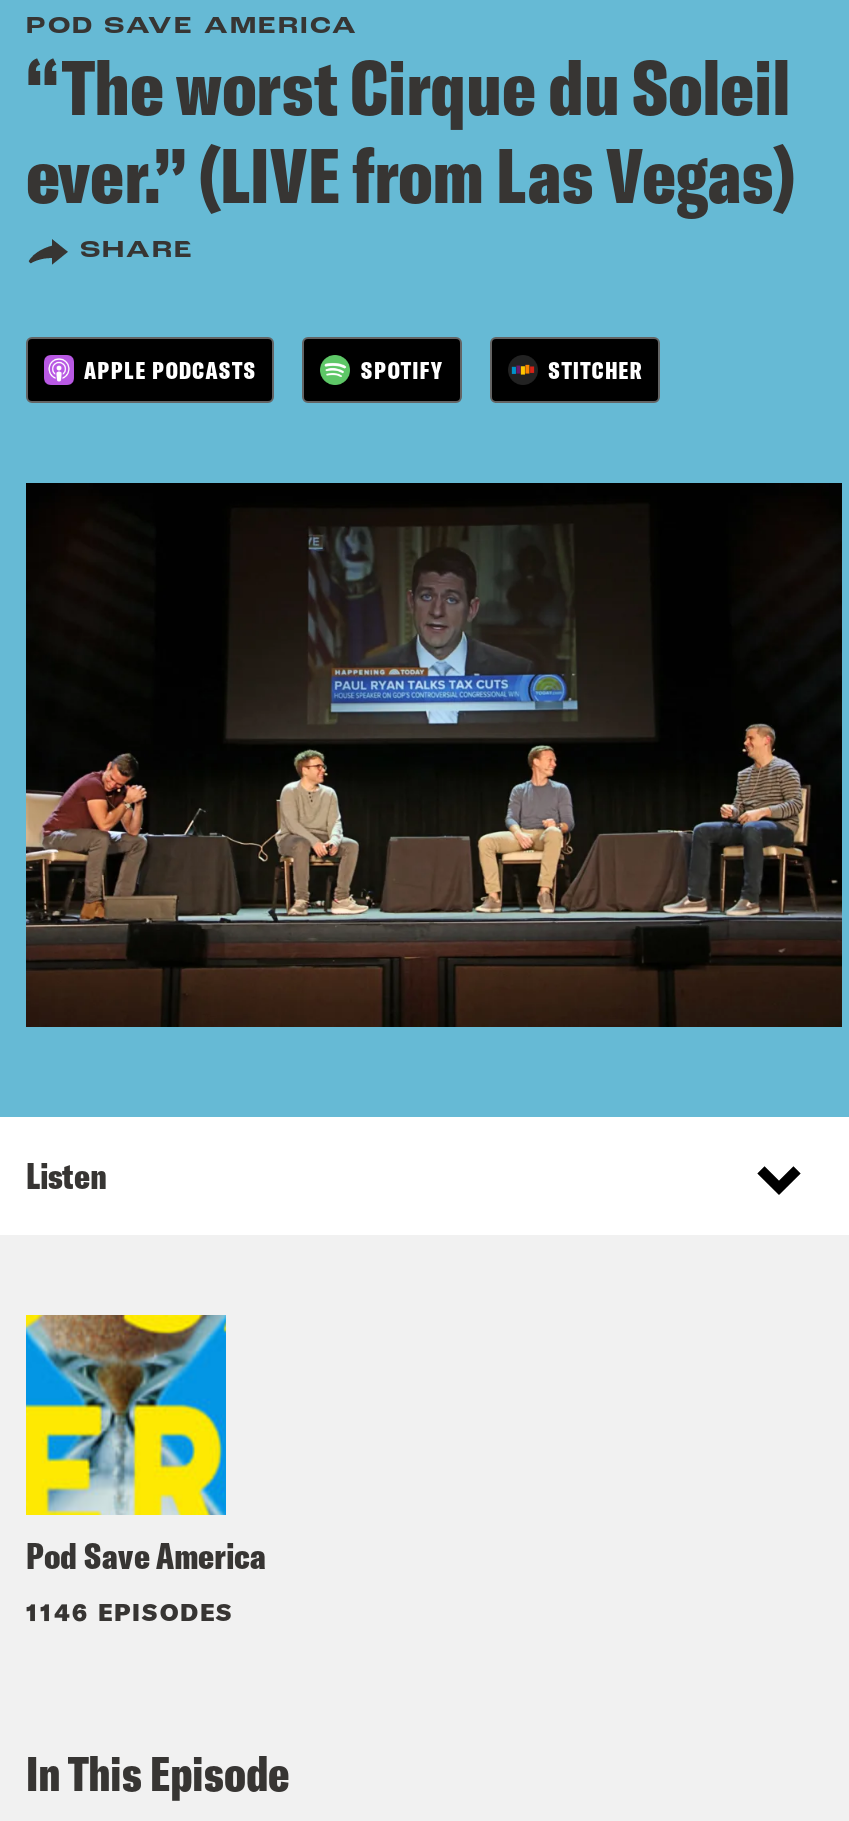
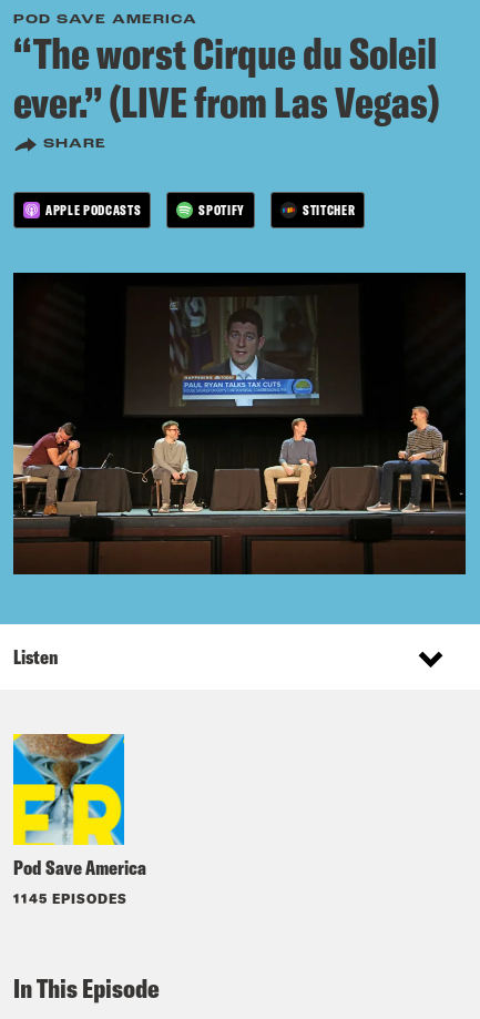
- 1146 EPISODES
+ 1145 EPISODES
